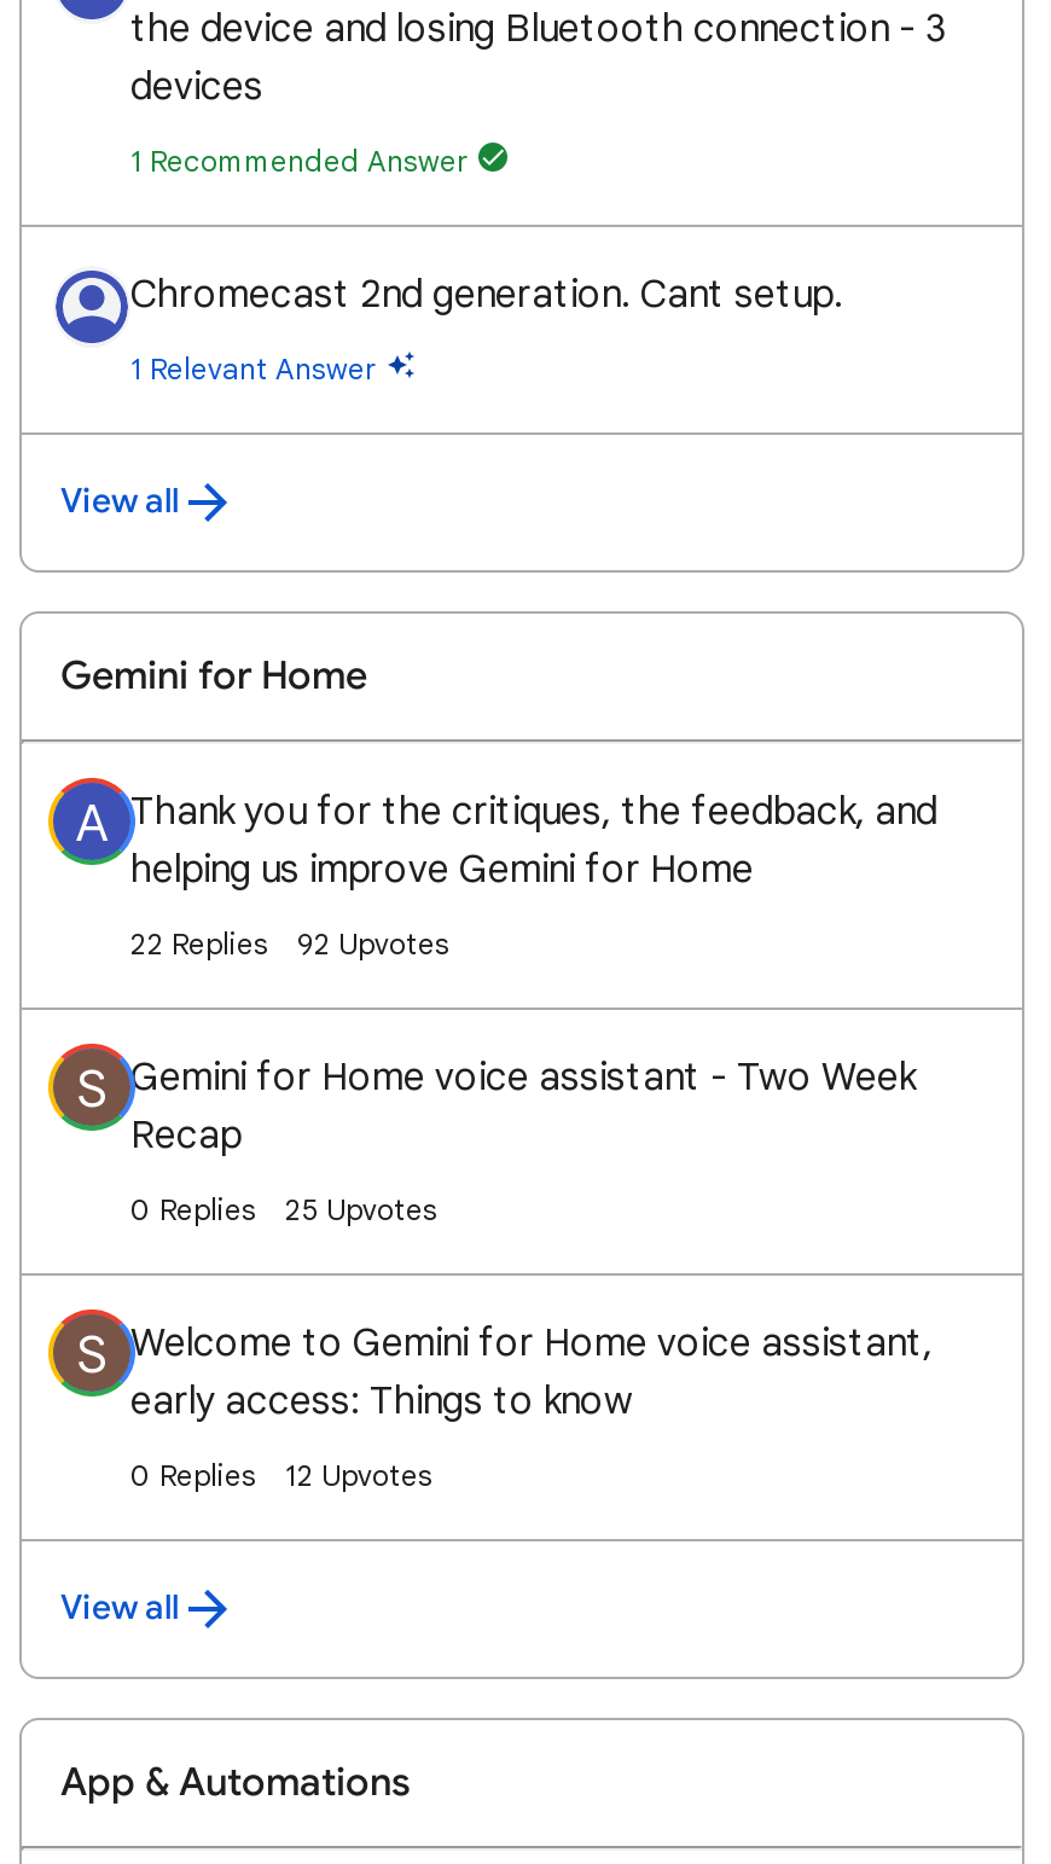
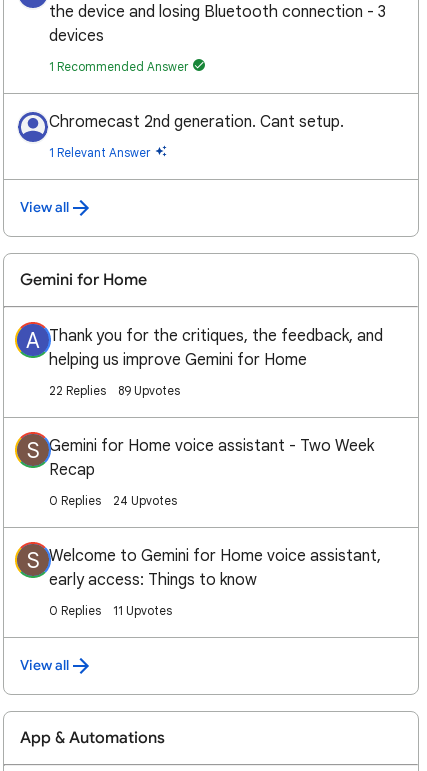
- 22 Replies 92 Upvotes
+ 22 Replies 89 Upvotes

- 25 Upvotes
+ 24 Upvotes

- 12 Upvotes
+ 11 Upvotes
